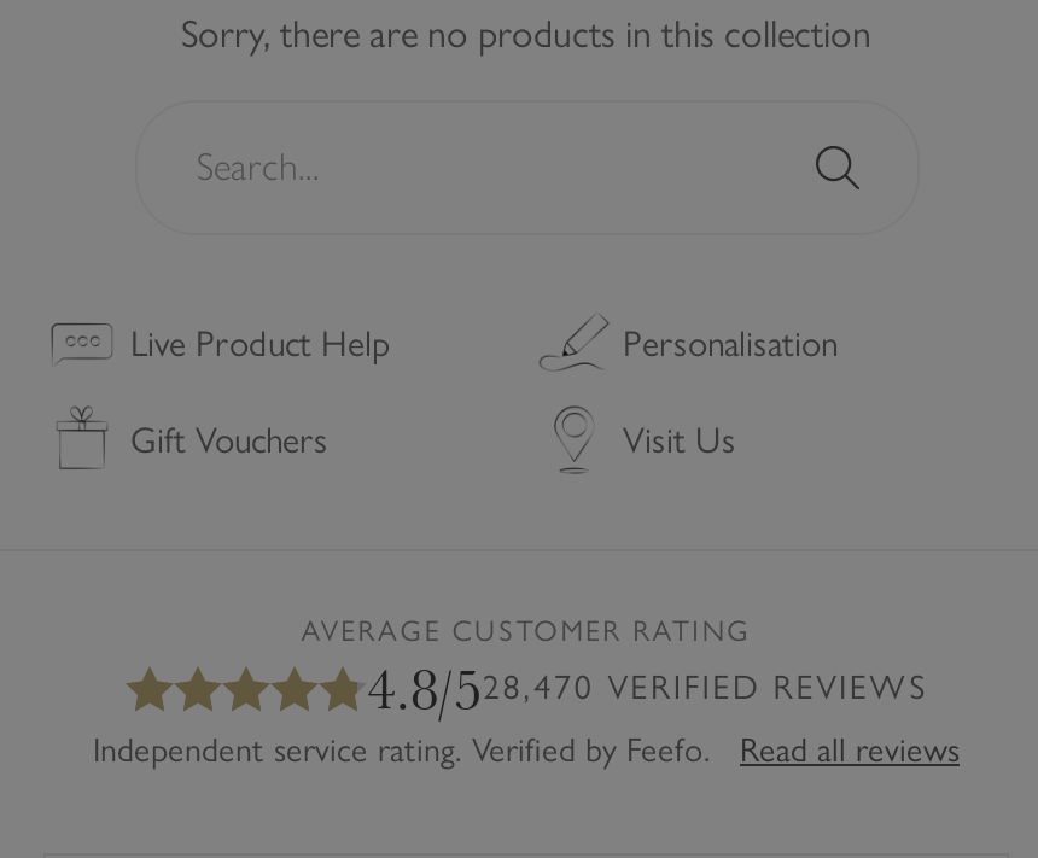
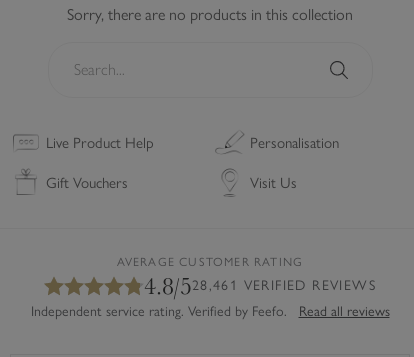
- 4.8/528,470 VERIFIED REVIEWS
+ 4.8/528,461 VERIFIED REVIEWS
